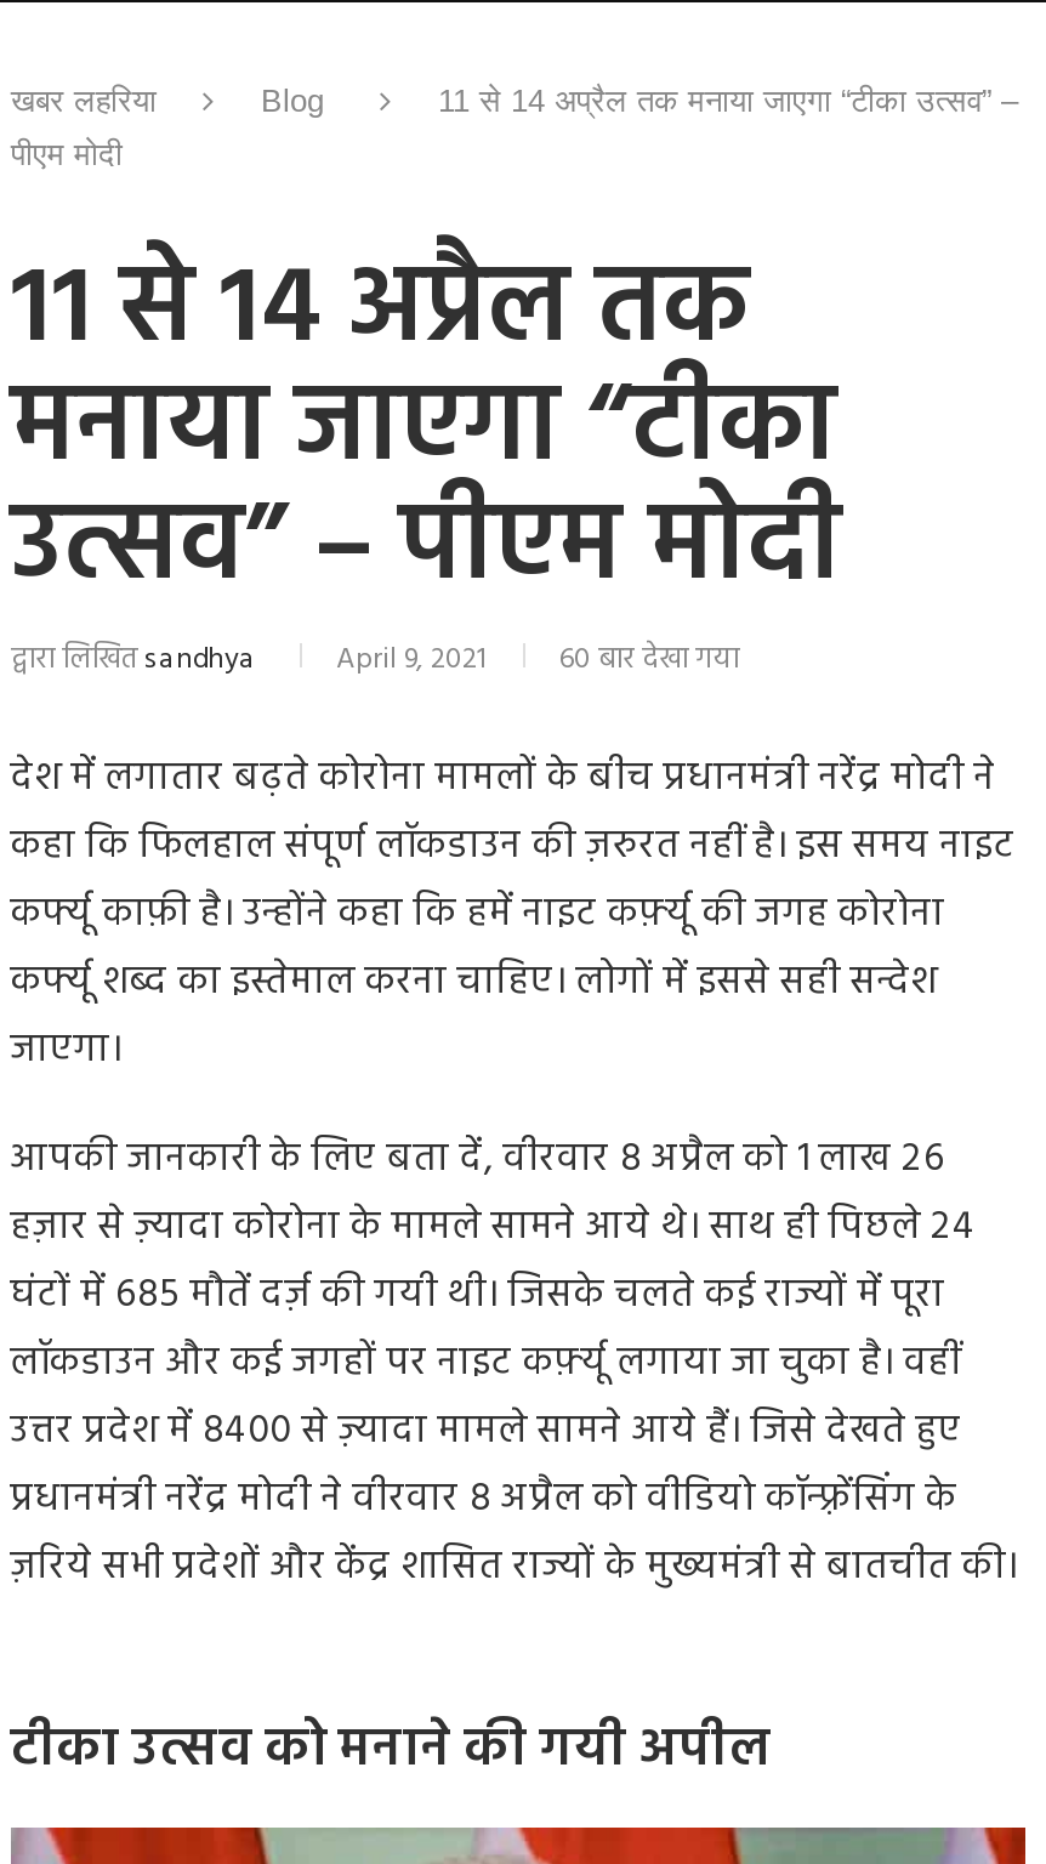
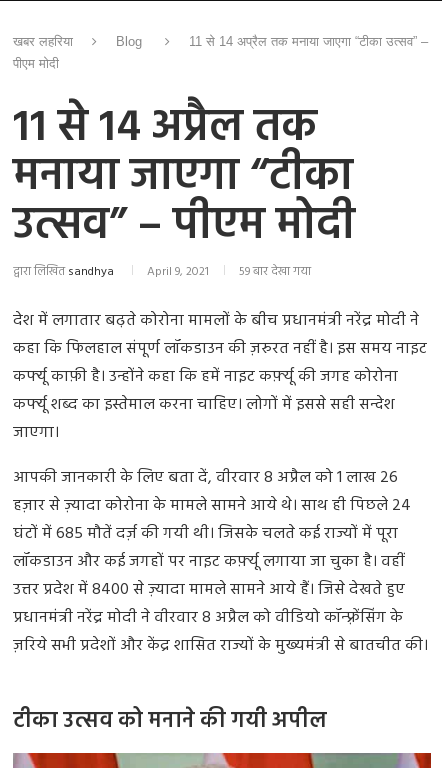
- द्वारा लिखितsandhya April 9, 2021 60 बार देखा गया
+ द्वारा लिखितsandhya April 9, 2021 59 बार देखा गया
